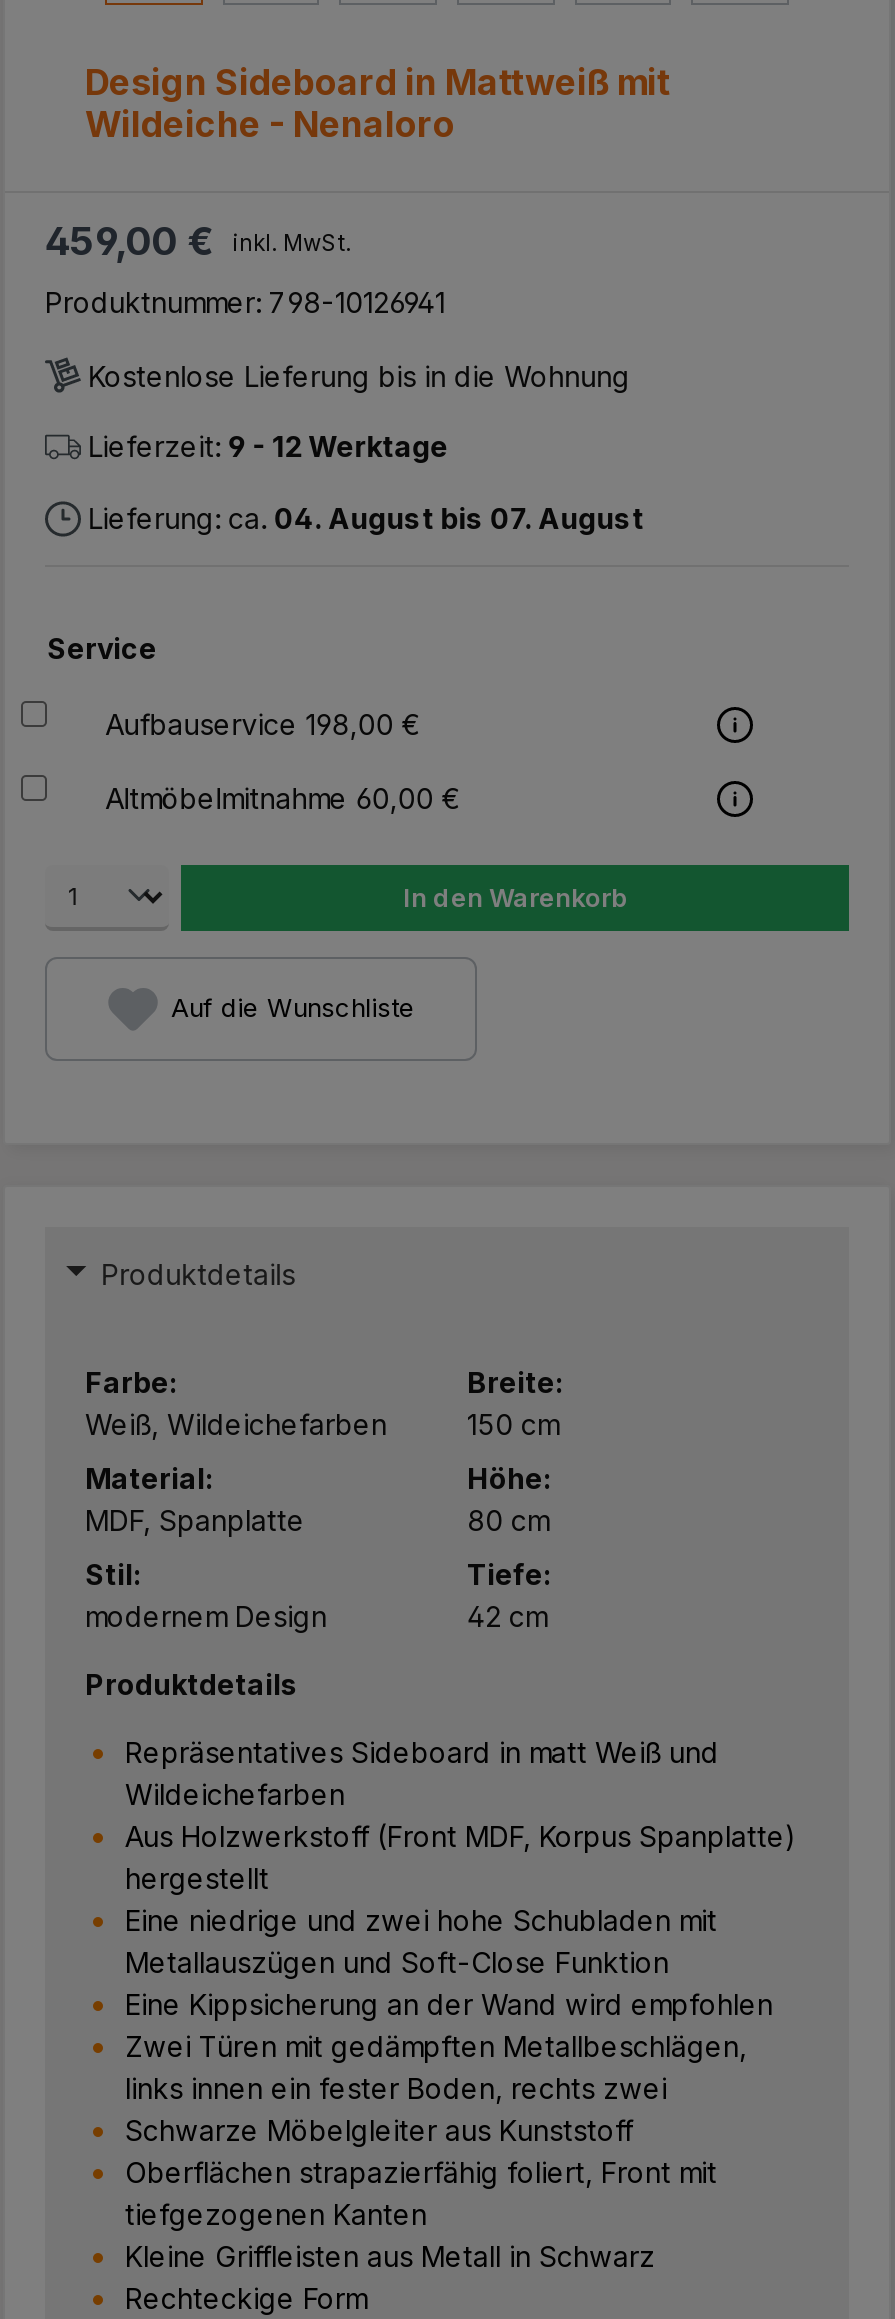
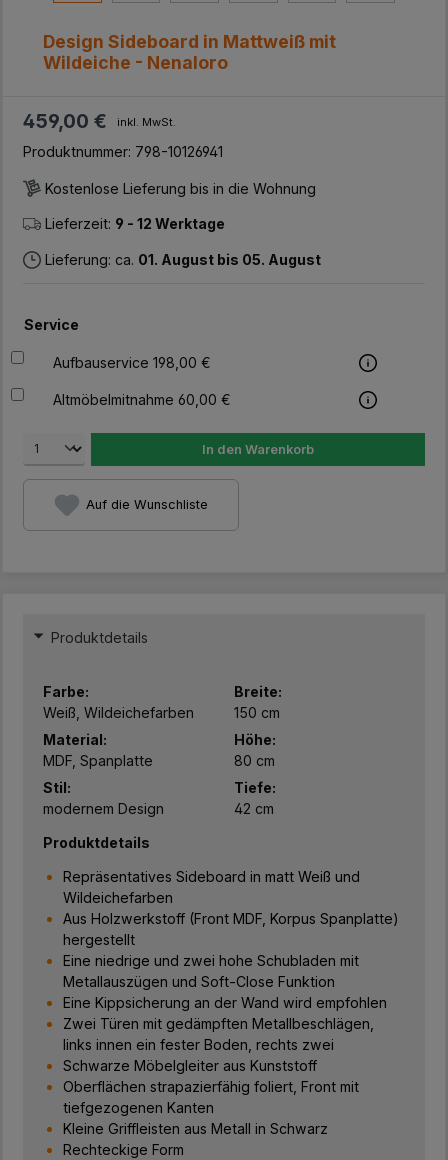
- Lieferung: ca. 04. August bis 07. August
+ Lieferung: ca. 01. August bis 05. August
